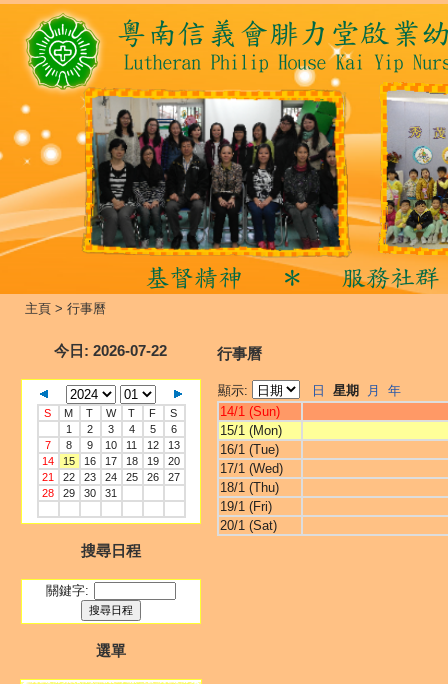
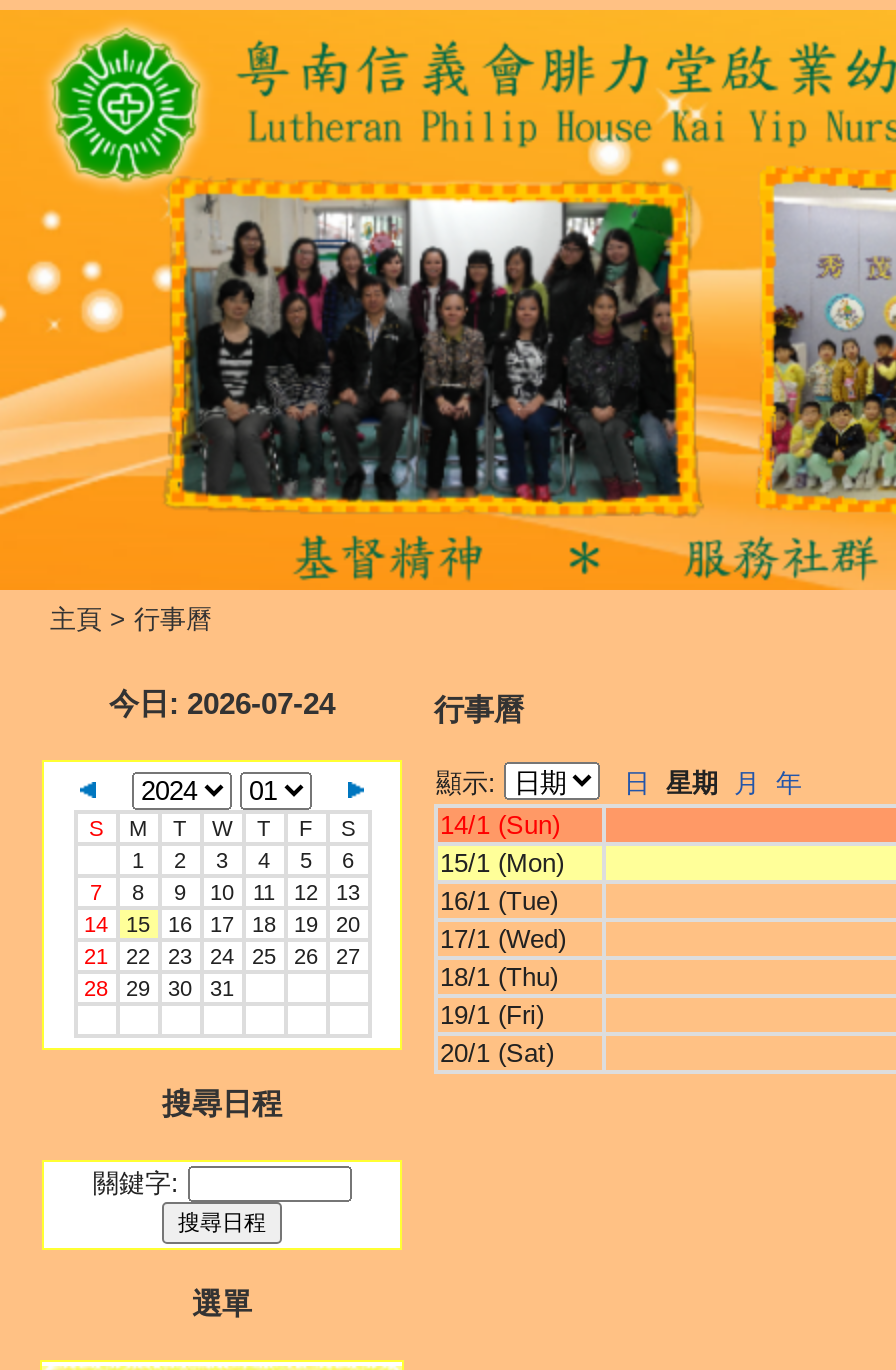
- 今日: 2026-07-22
+ 今日: 2026-07-24
